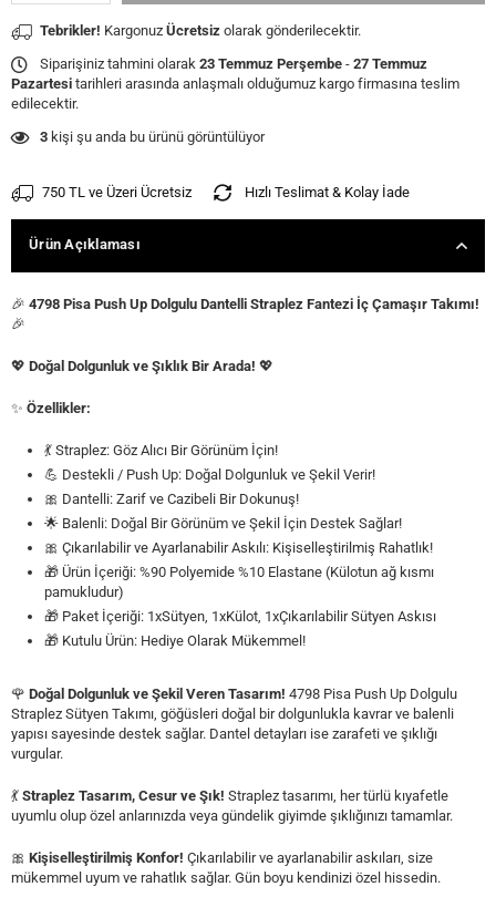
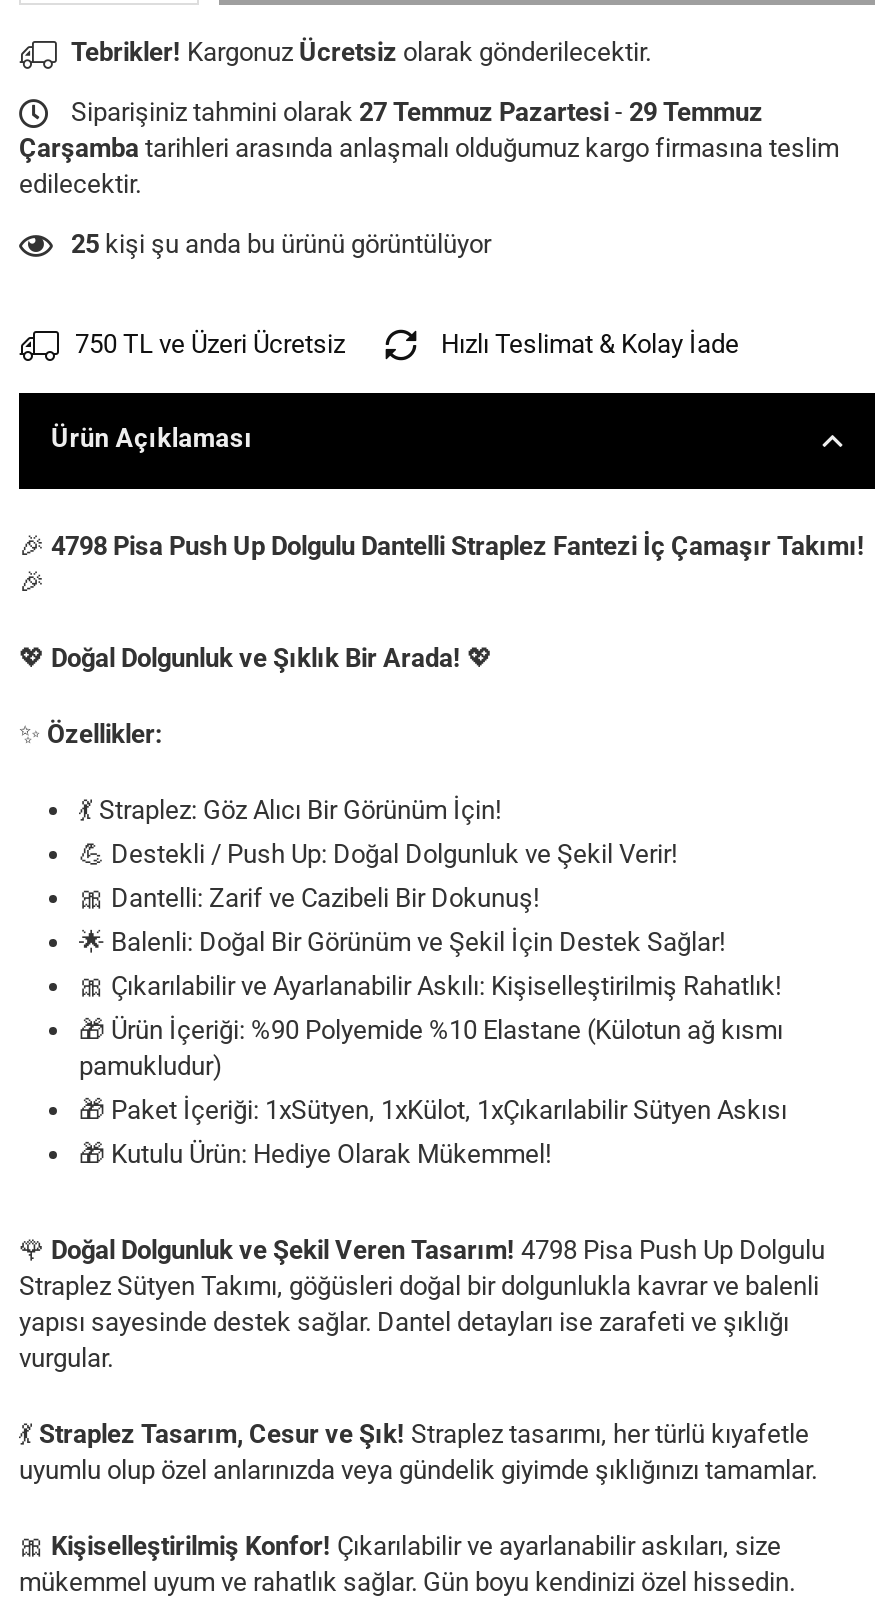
- Siparişiniz tahmini olarak 23 Temmuz Perşembe - 27 Temmuz
+ Siparişiniz tahmini olarak 27 Temmuz Pazartesi - 29 Temmuz

- Pazartesi tarihleri arasında anlaşmalı olduğumuz kargo firmasına teslim
+ Çarşamba tarihleri arasında anlaşmalı olduğumuz kargo firmasına teslim

- 3 kişi şu anda bu ürünü görüntülüyor
+ 25 kişi şu anda bu ürünü görüntülüyor
